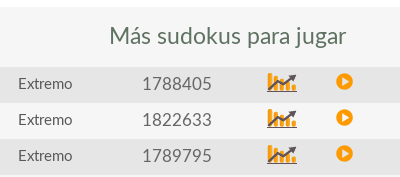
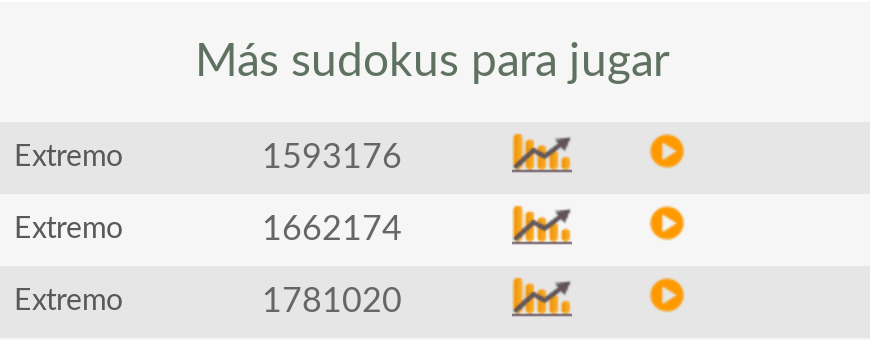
- 1788405
+ 1593176

- 1822633
+ 1662174

- 1789795
+ 1781020
